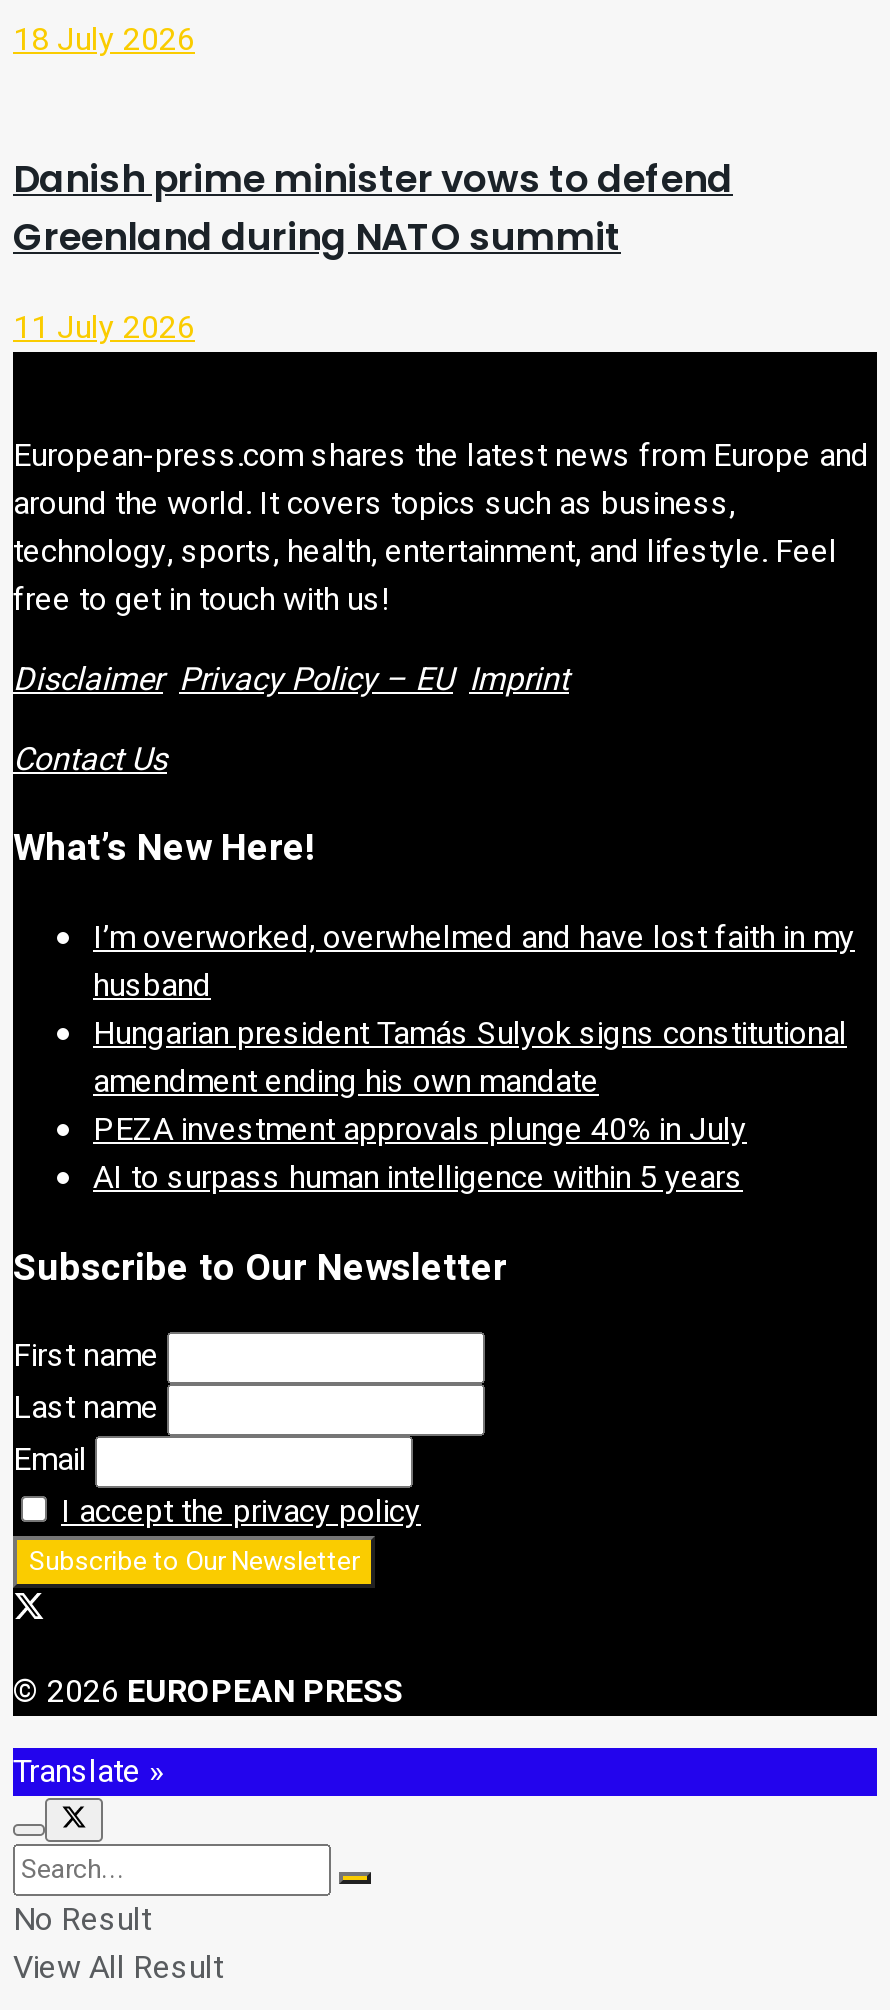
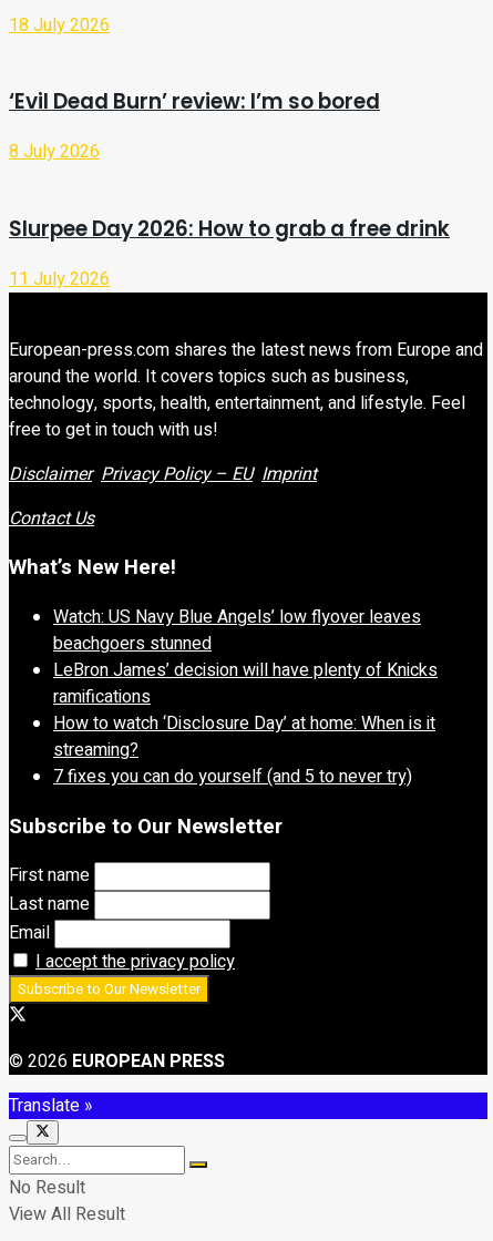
- Danish prime minister vows to defend
- Greenland during NATO summit
+ ‘Evil Dead Burn’ review: I’m so bored
+ 8 July 2026
+ Slurpee Day 2026: How to grab a free drink

- I’m overworked, overwhelmed and have lost faith in my
- husband
- Hungarian president Tamás Sulyok signs constitutional
- amendment ending his own mandate
- PEZA investment approvals plunge 40% in July
- AI to surpass human intelligence within 5 years
+ Watch: US Navy Blue Angels’ low flyover leaves
+ beachgoers stunned
+ LeBron James’ decision will have plenty of Knicks
+ ramifications
+ How to watch ‘Disclosure Day’ at home: When is it
+ streaming?
+ 7 fixes you can do yourself (and 5 to never try)
